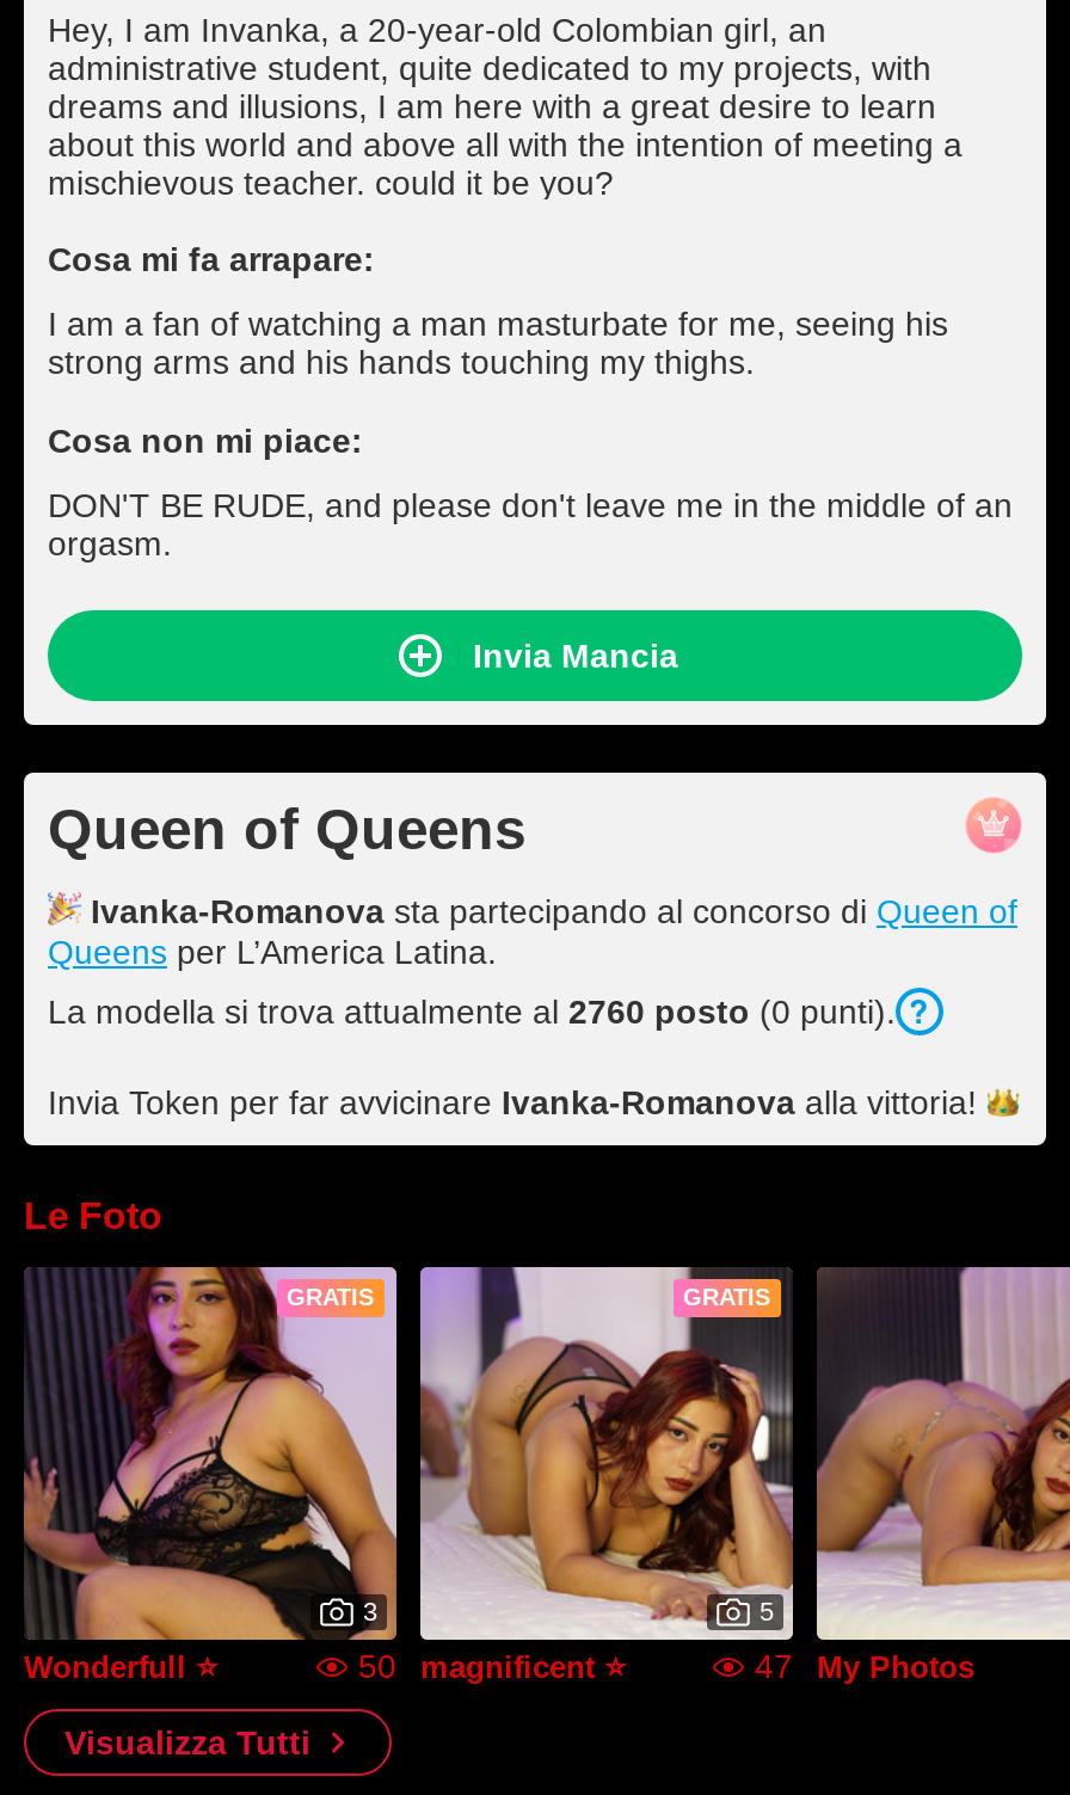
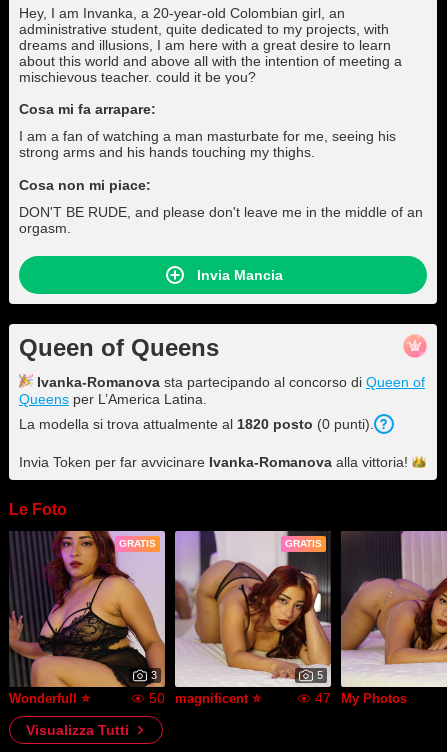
- La modella si trova attualmente al 2760 posto (0 punti).
+ La modella si trova attualmente al 1820 posto (0 punti).
